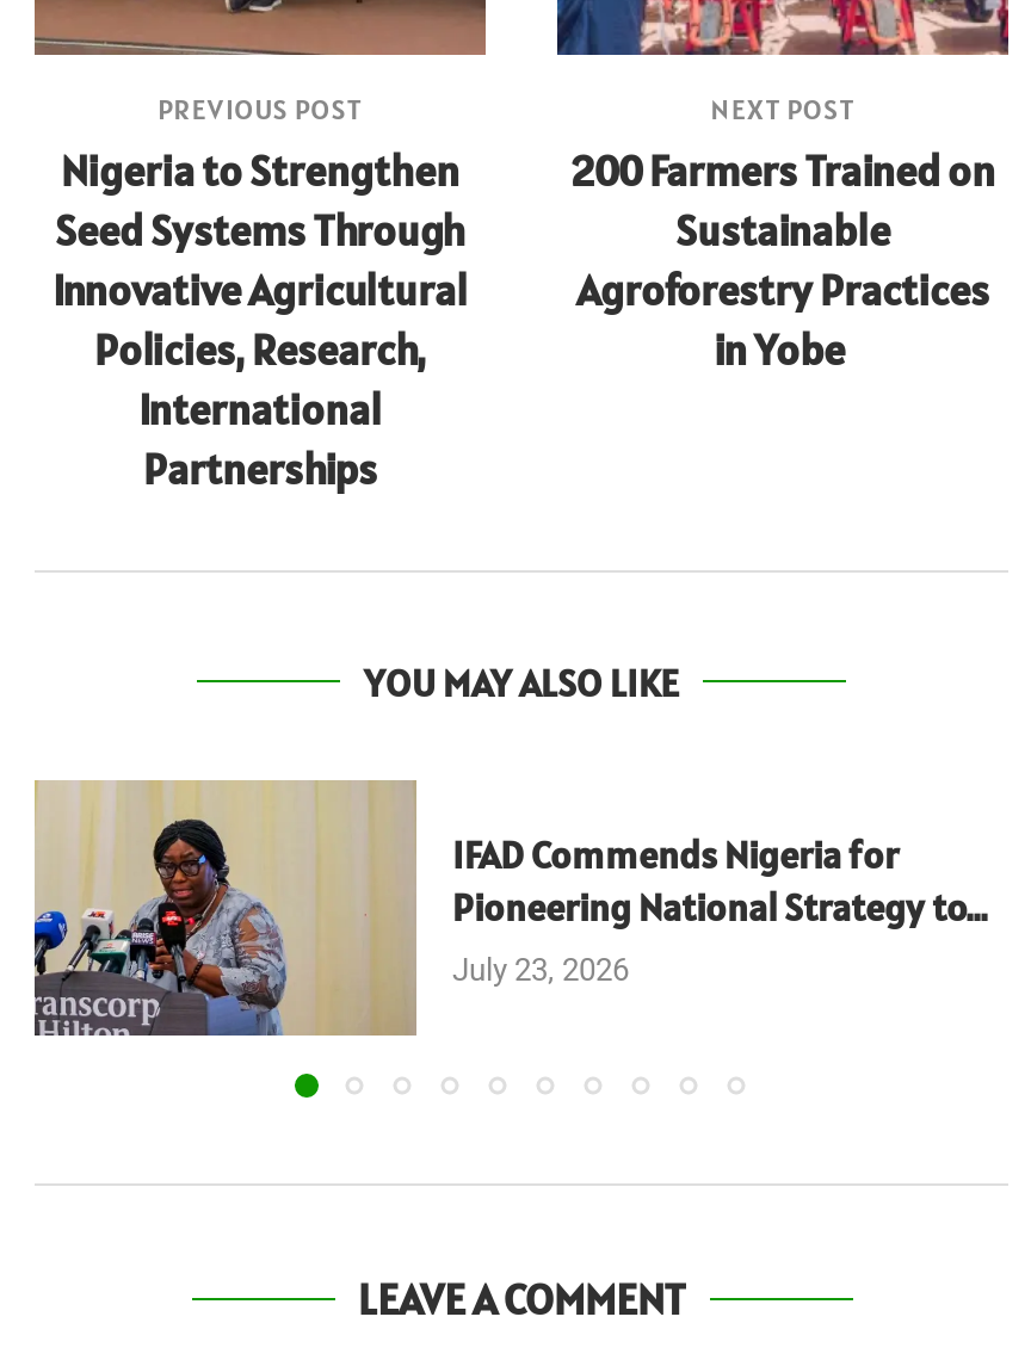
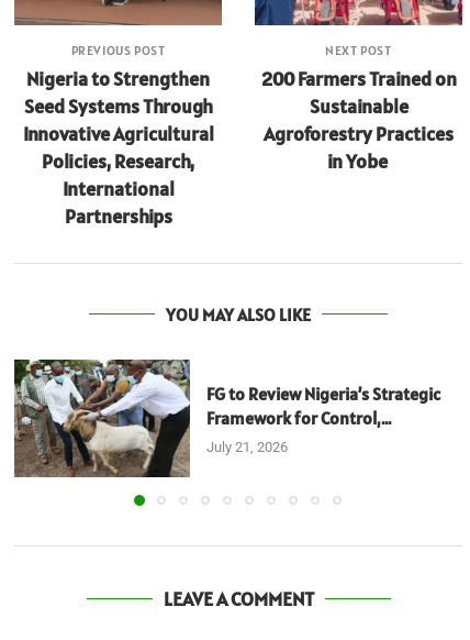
- [image]
- IFAD Commends Nigeria for
- Pioneering National Strategy to...
- July 23, 2026
+ [image]
+ FG to Review Nigeria’s Strategic
+ Framework for Control,...
+ July 21, 2026
